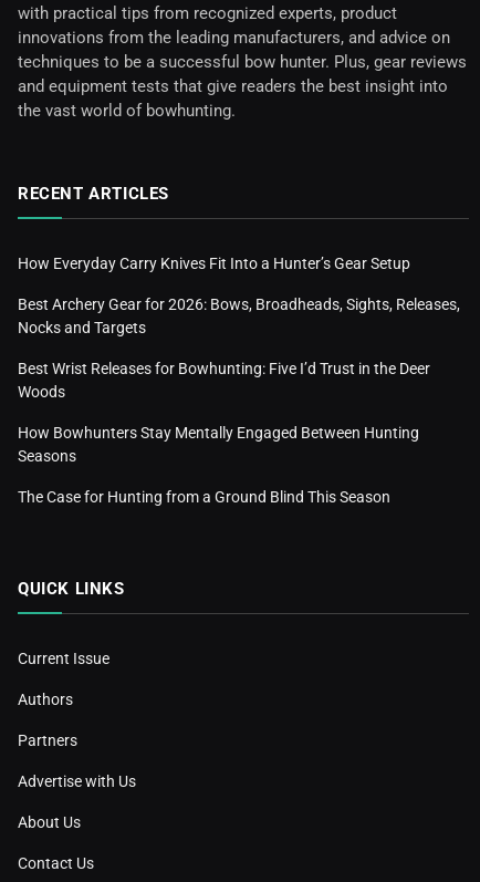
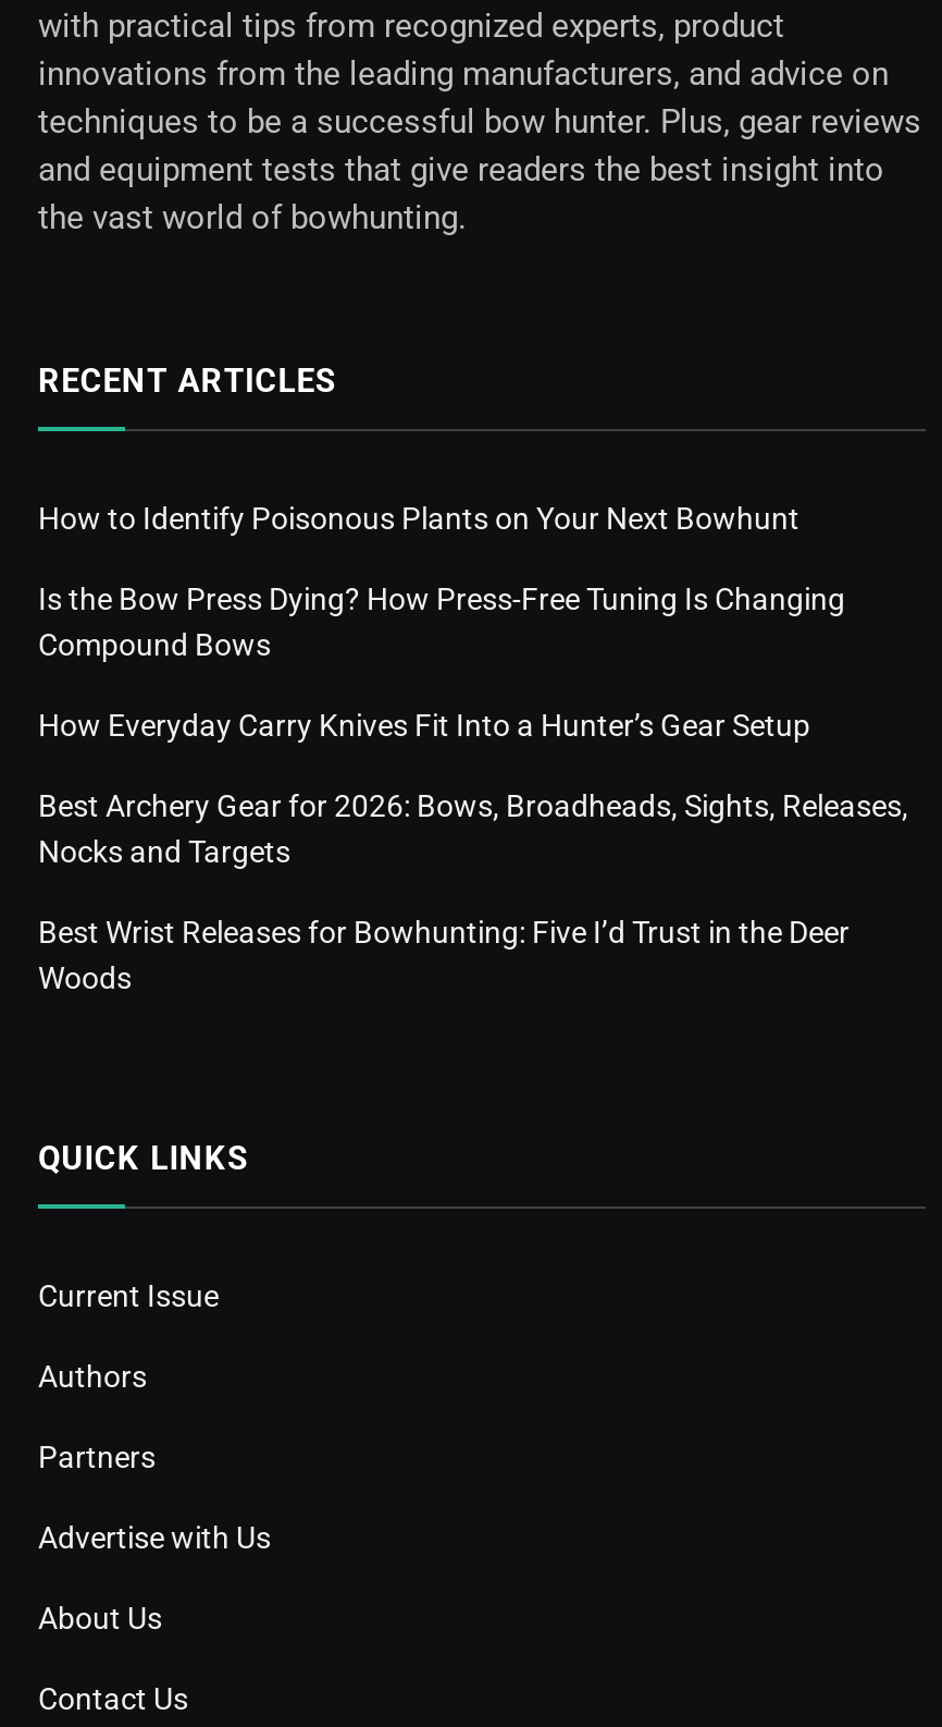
+ How to Identify Poisonous Plants on Your Next Bowhunt
+ Is the Bow Press Dying? How Press-Free Tuning Is Changing
+ Compound Bows

moved down: How Everyday Carry Knives Fit Into a Hunter’s Gear Setup | Best Archery Gear for 2026: Bows, Broadheads, Sights, Releases, | Nocks and Targets | Best Wrist Releases for Bowhunting: Five I’d Trust in the Deer | Woods

- How Bowhunters Stay Mentally Engaged Between Hunting
- Seasons
- The Case for Hunting from a Ground Blind This Season
